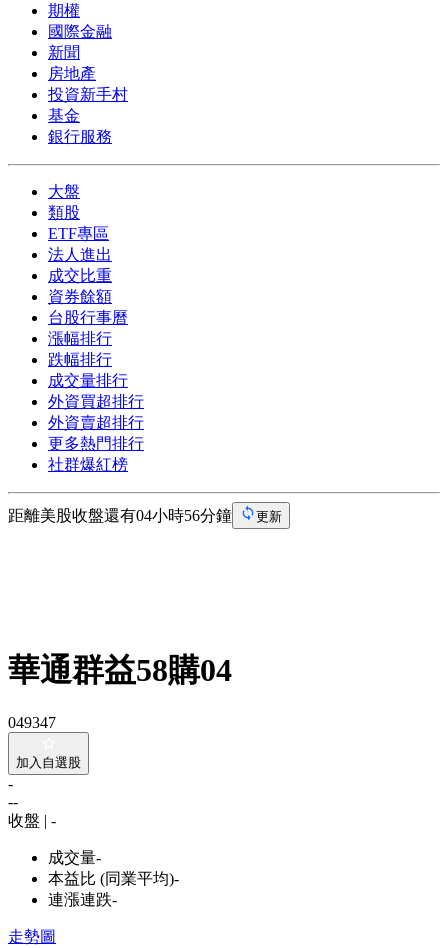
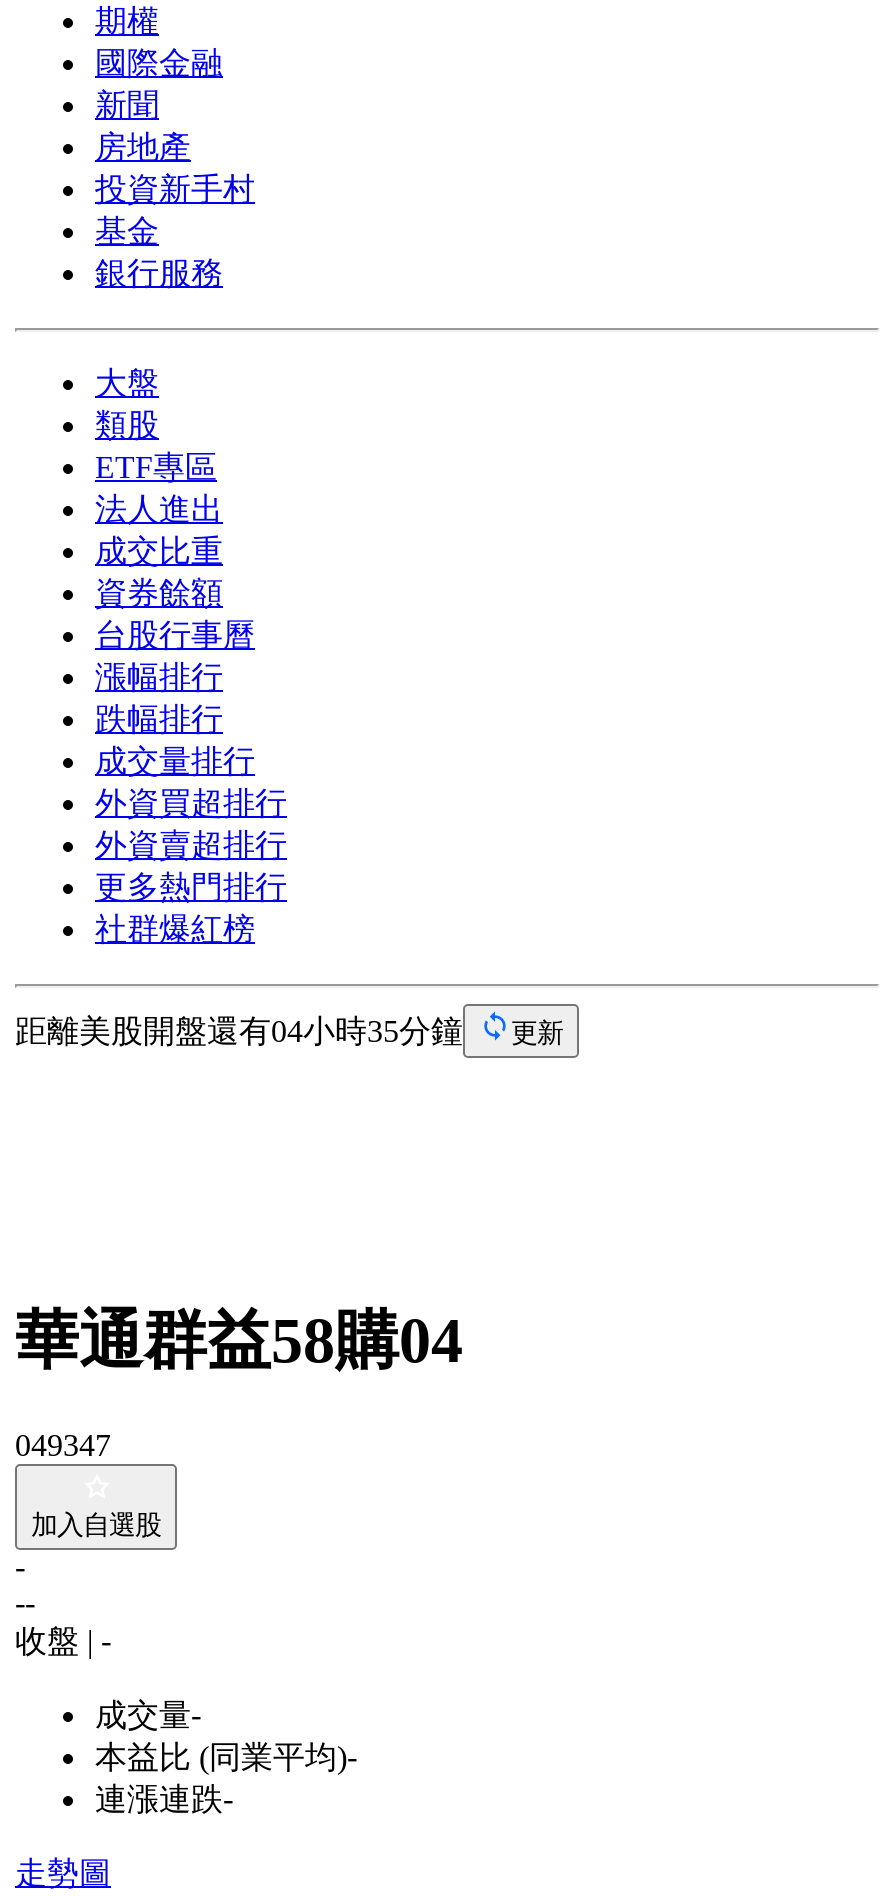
- 距離美股收盤還有04小時56分鐘
+ 距離美股開盤還有04小時35分鐘
